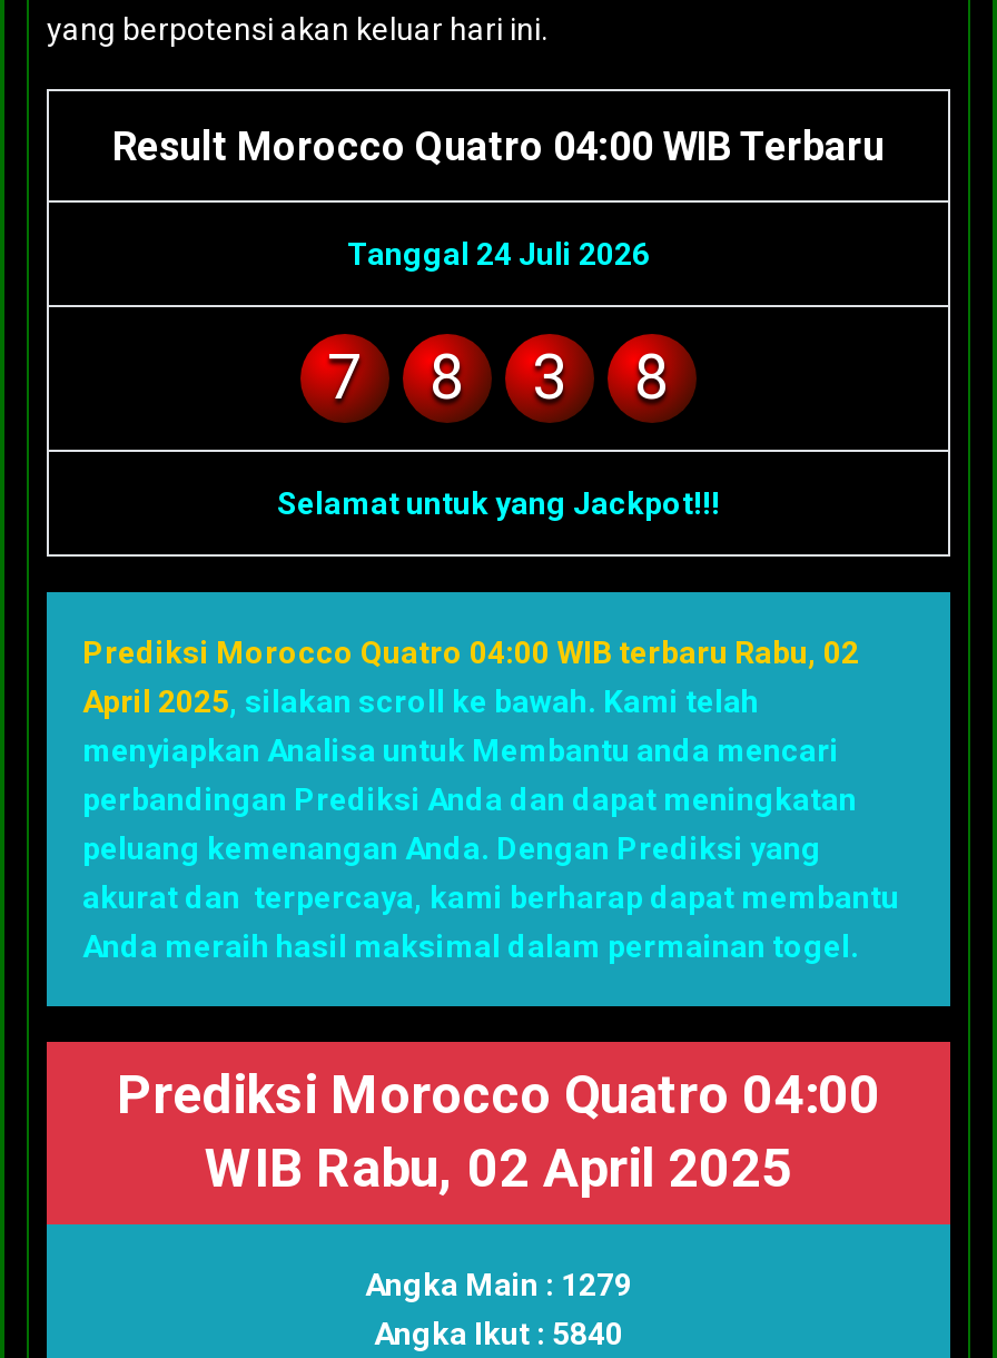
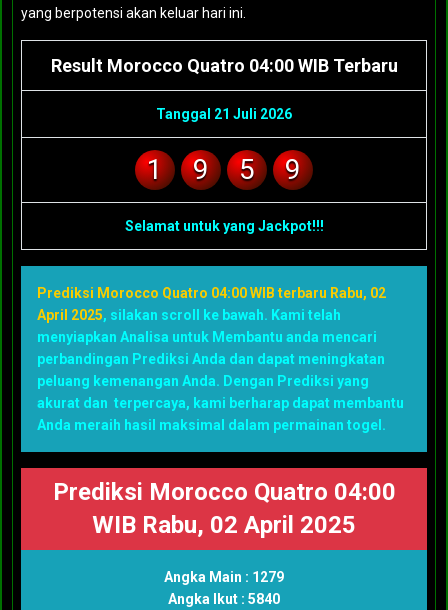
- Tanggal 24 Juli 2026
+ Tanggal 21 Juli 2026

- 7
+ 1

- 8
+ 9

- 3
+ 5

- 8
+ 9
